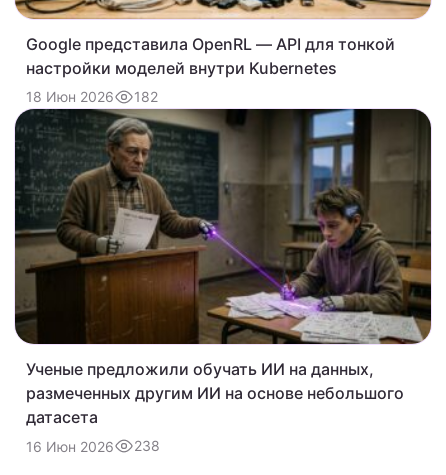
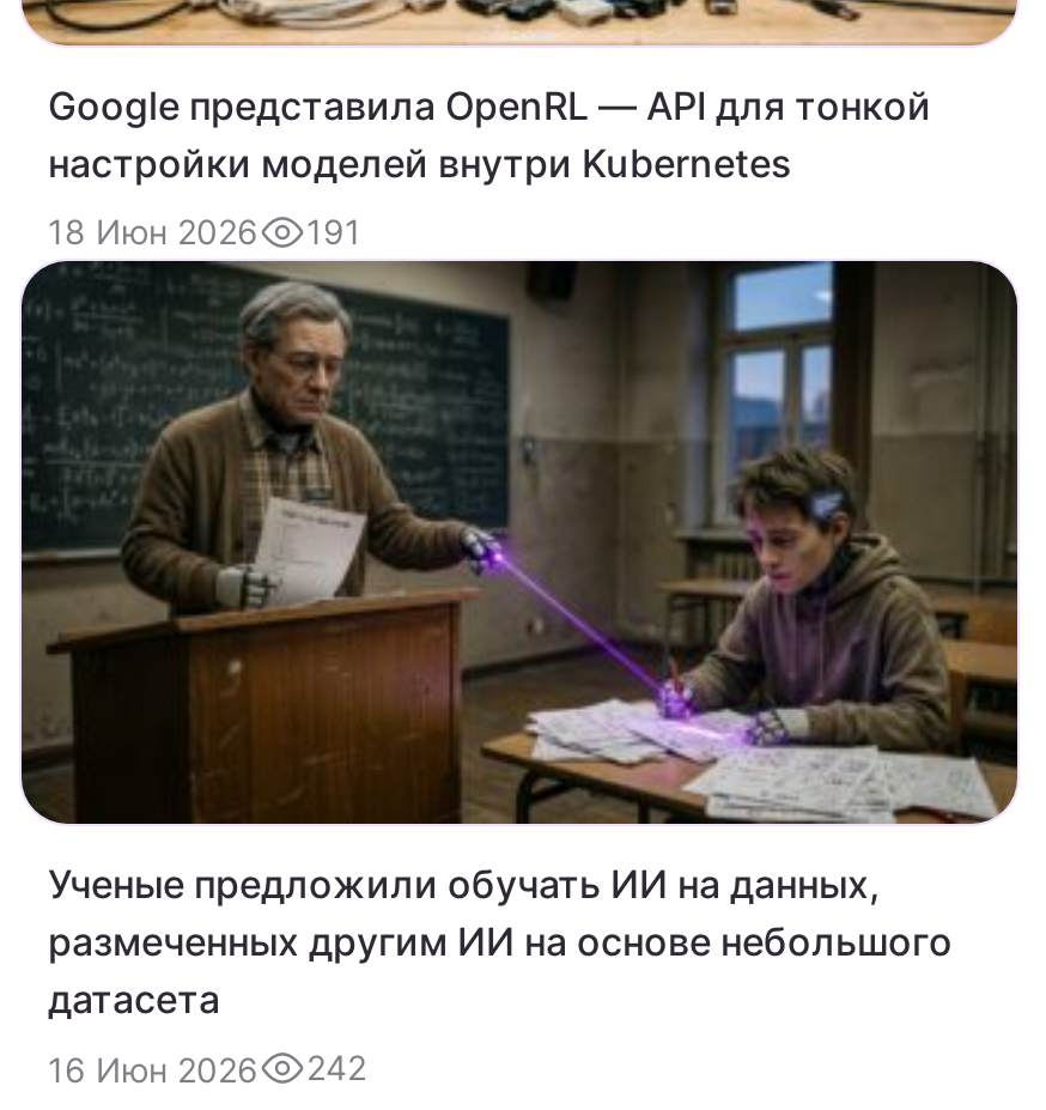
- 18 Июн 2026 182
+ 18 Июн 2026 191

- 16 Июн 2026 238
+ 16 Июн 2026 242
